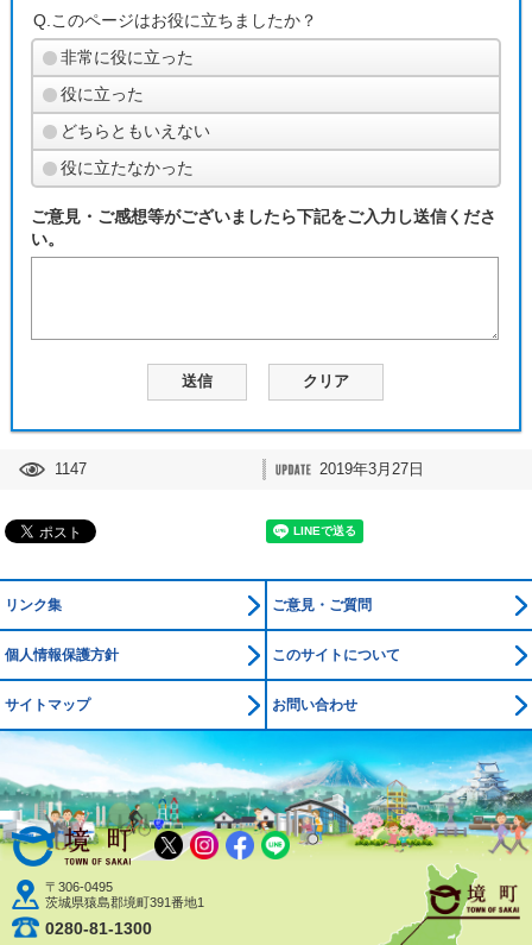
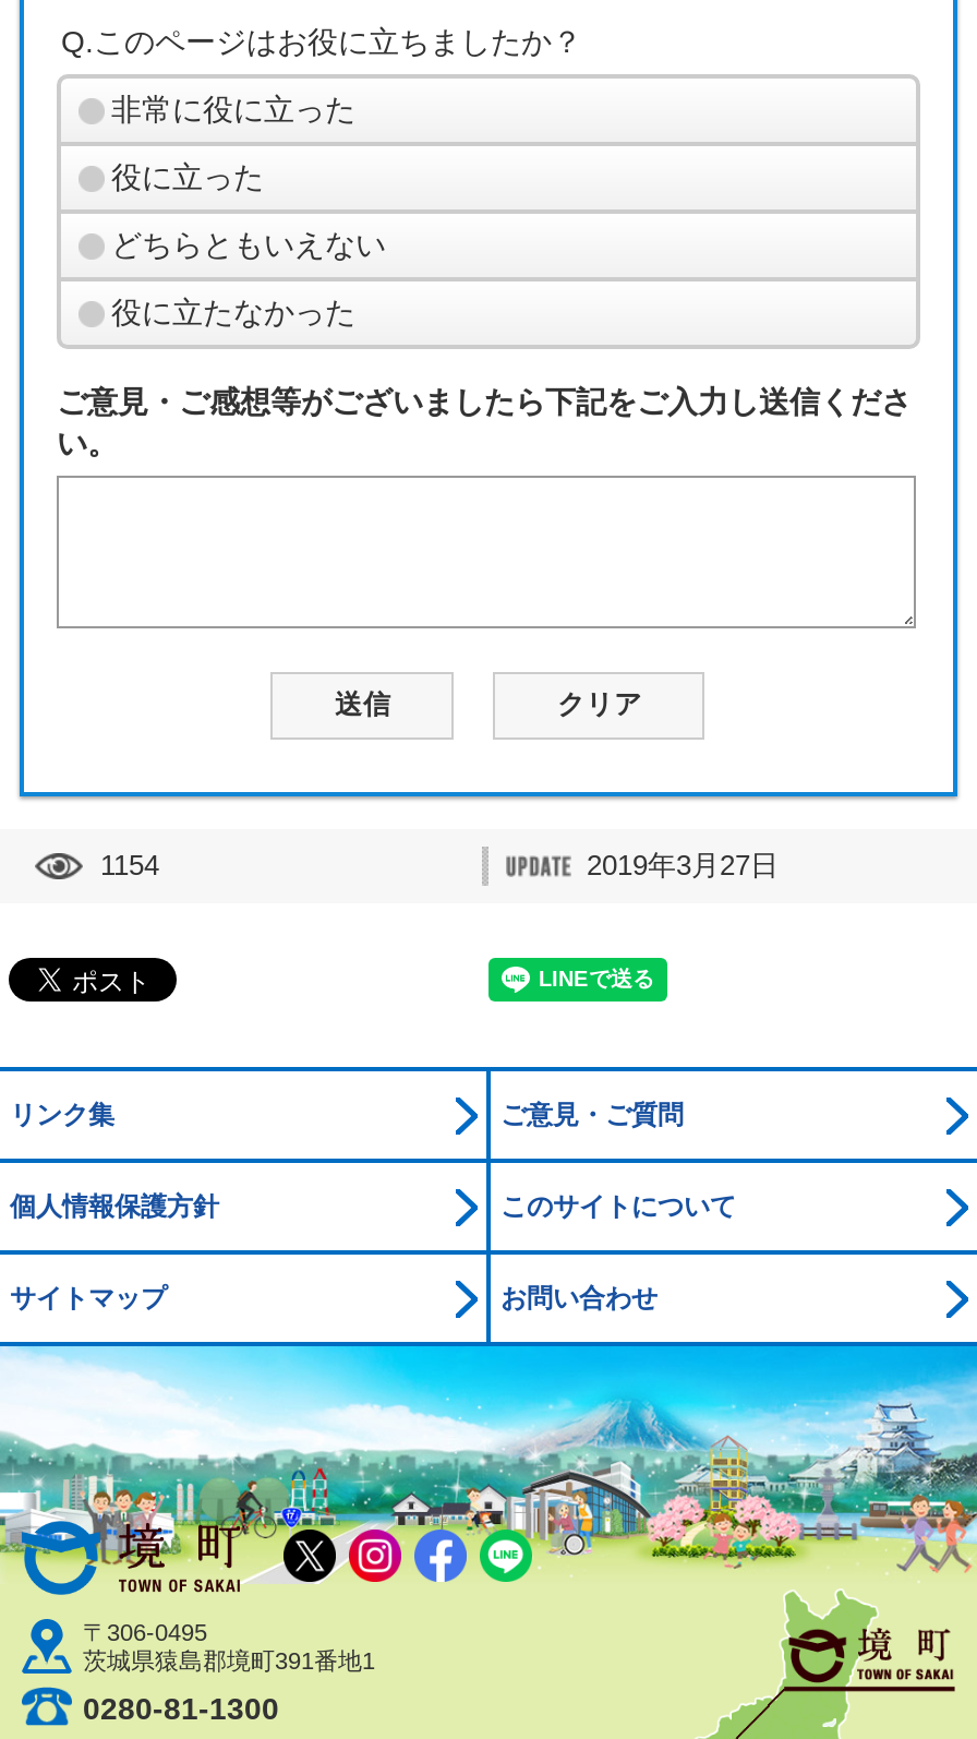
- 1147
+ 1154
